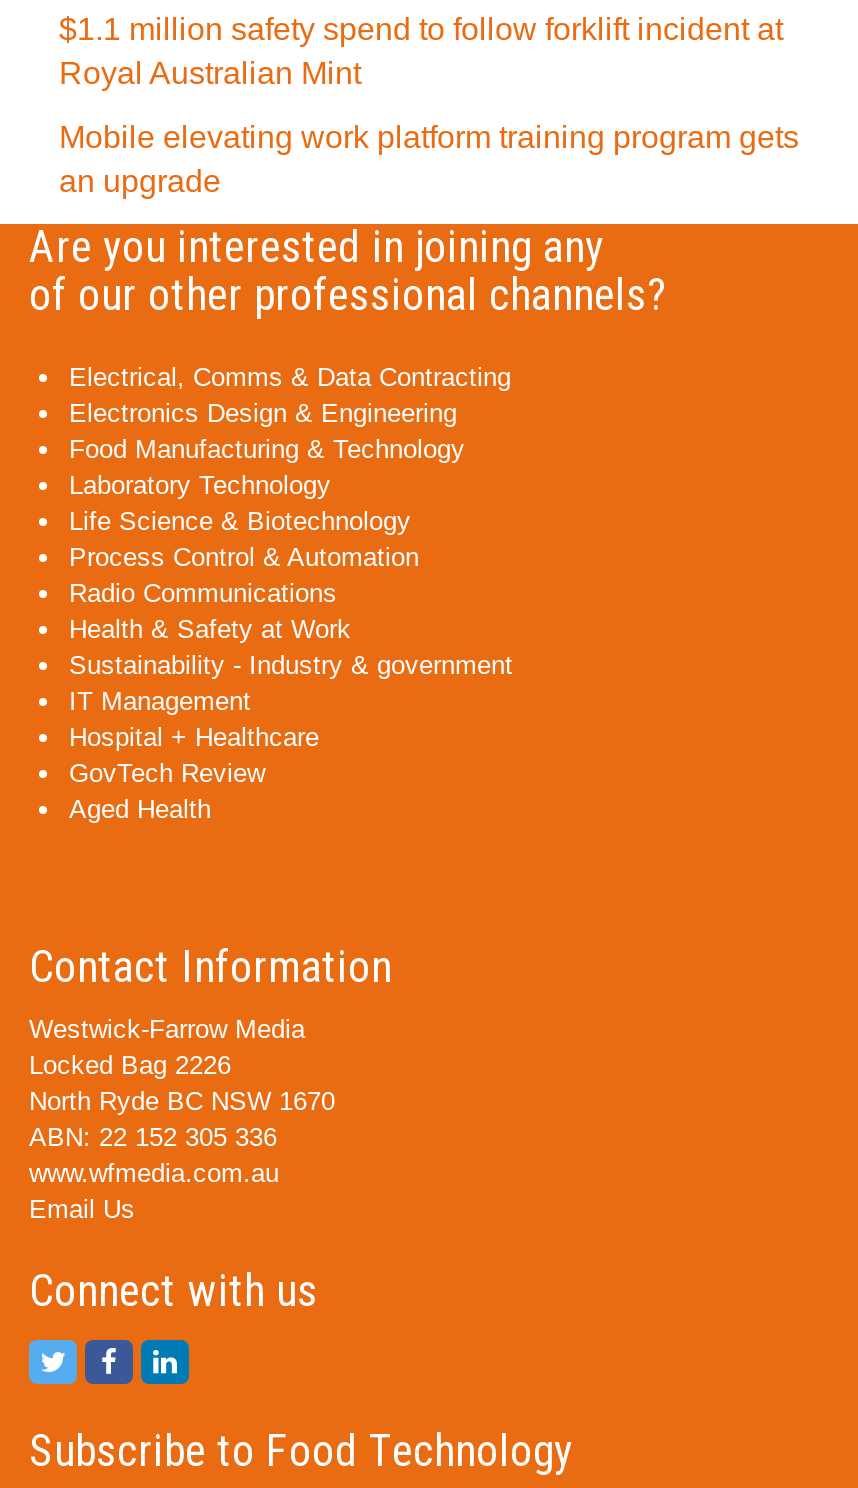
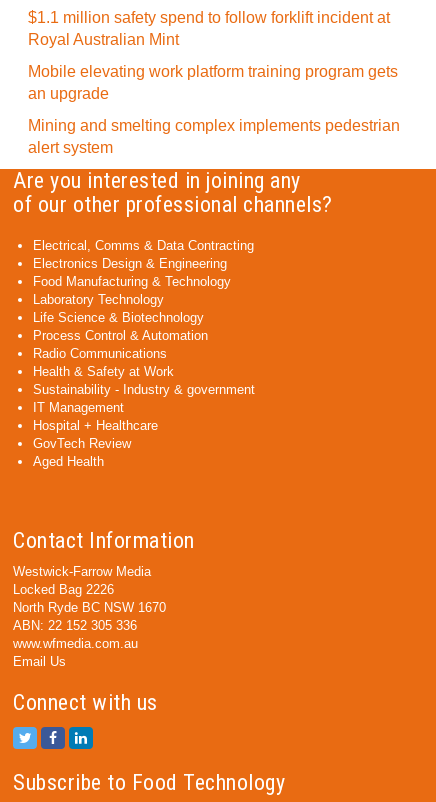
+ Mining and smelting complex implements pedestrian
+ alert system
